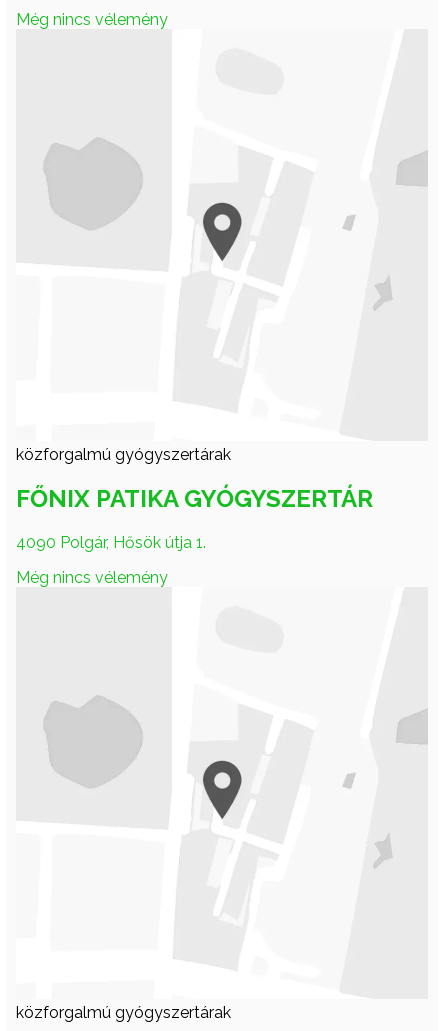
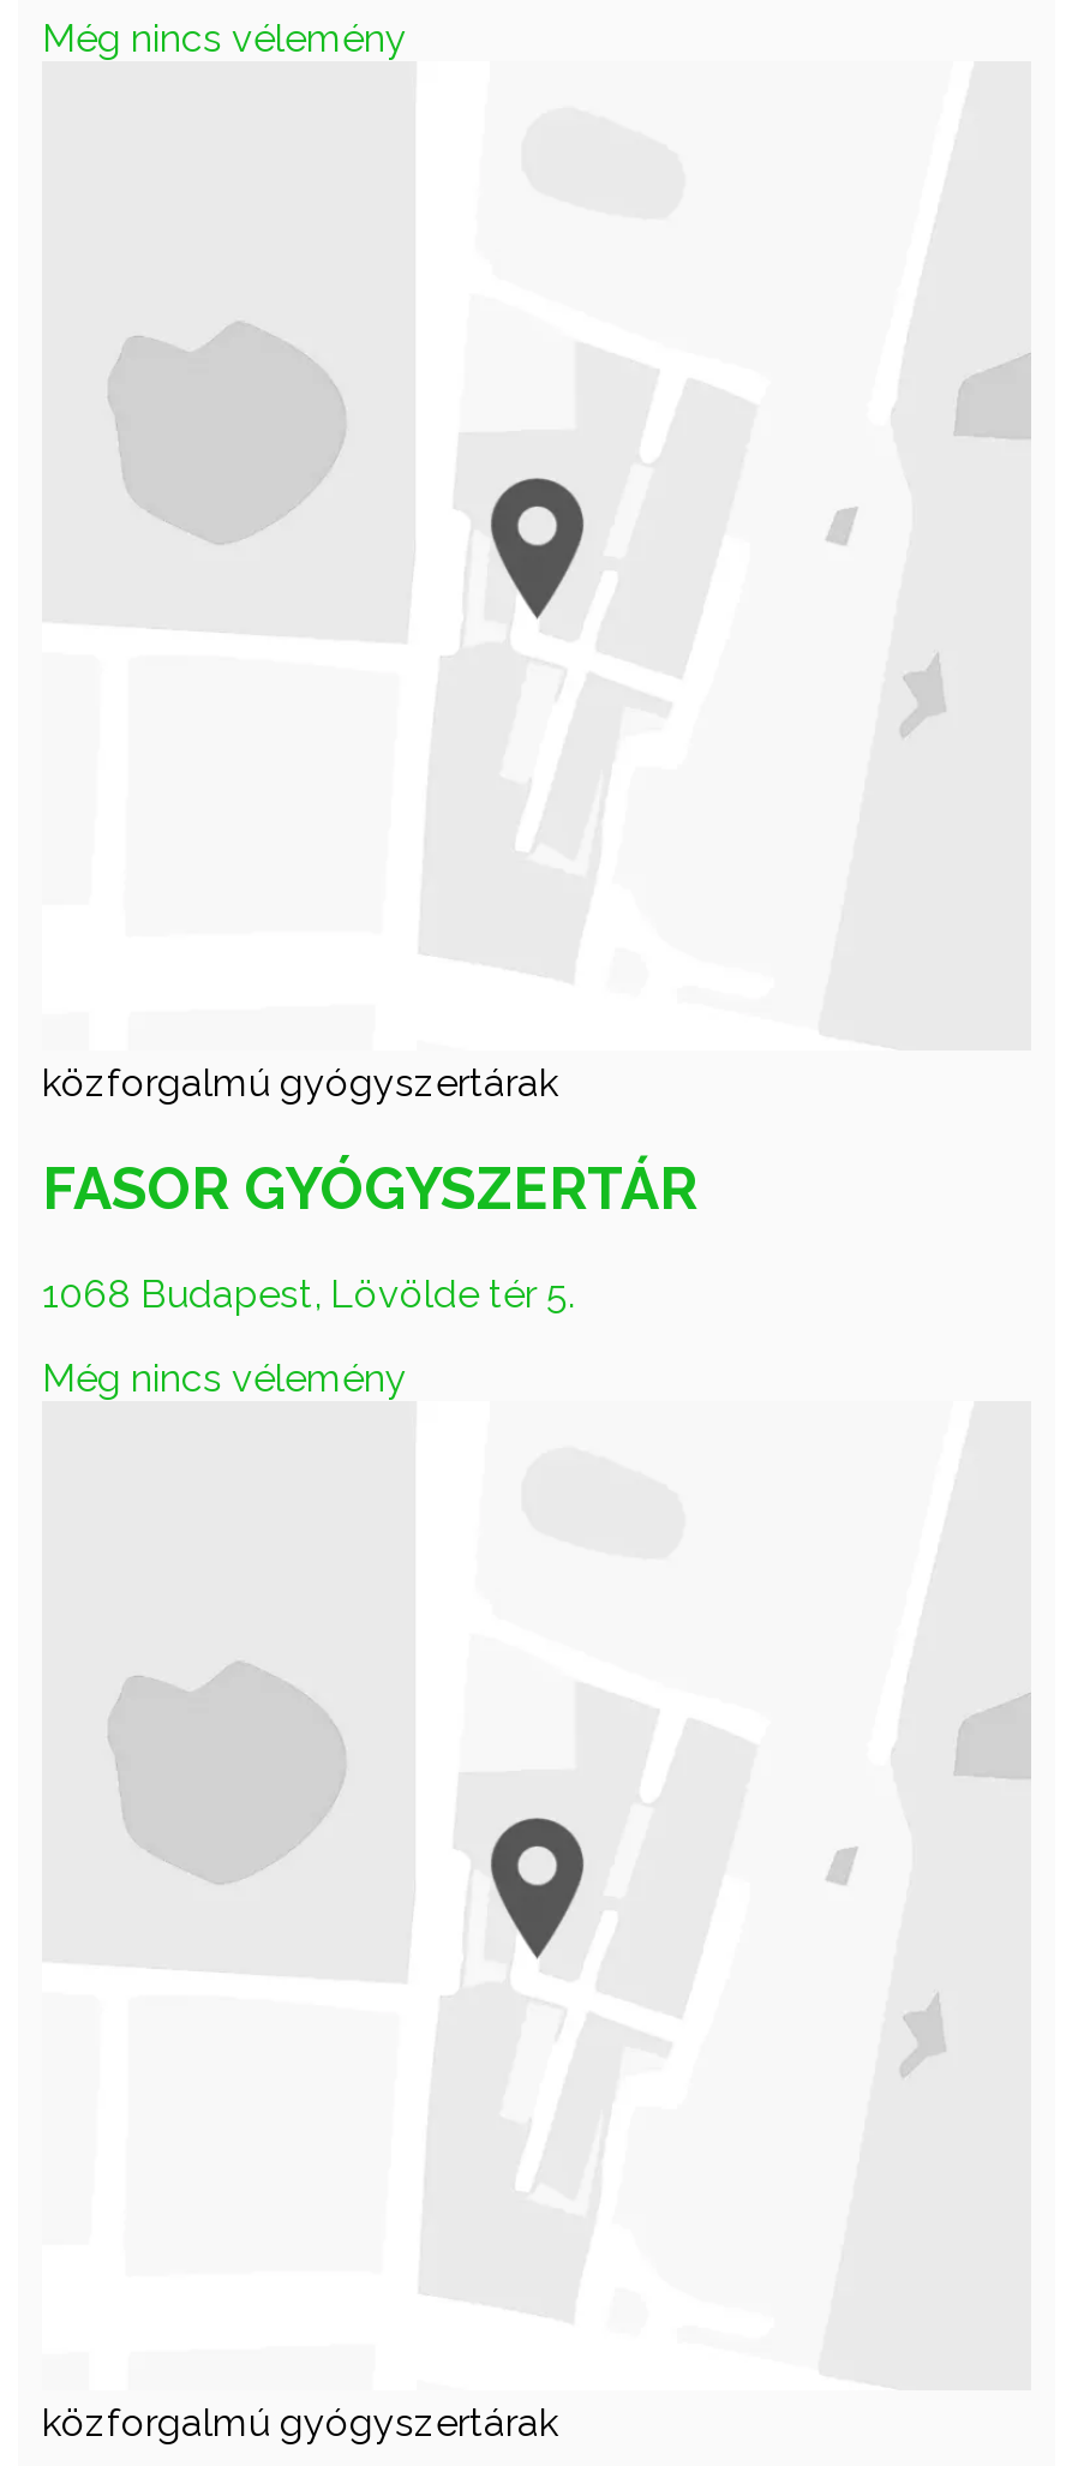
- FŐNIX PATIKA GYÓGYSZERTÁR
+ FASOR GYÓGYSZERTÁR

- 4090 Polgár, Hősök útja 1.
+ 1068 Budapest, Lövölde tér 5.
